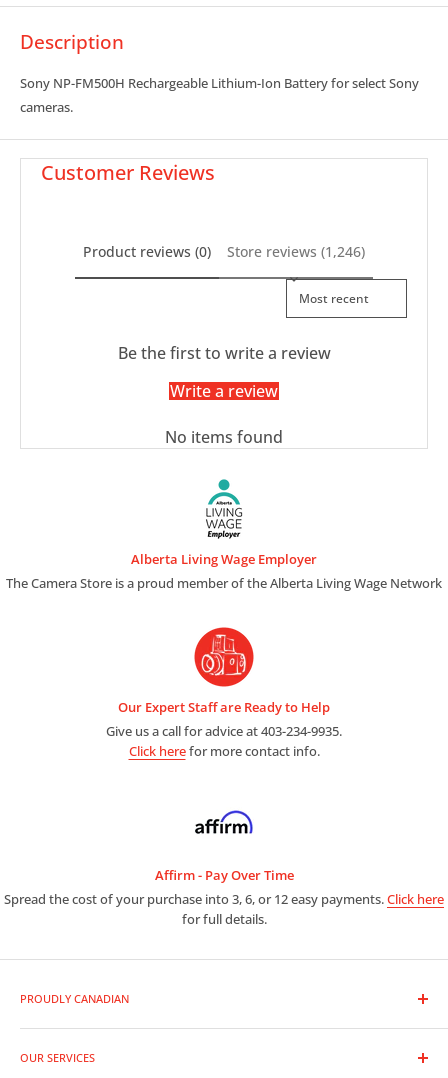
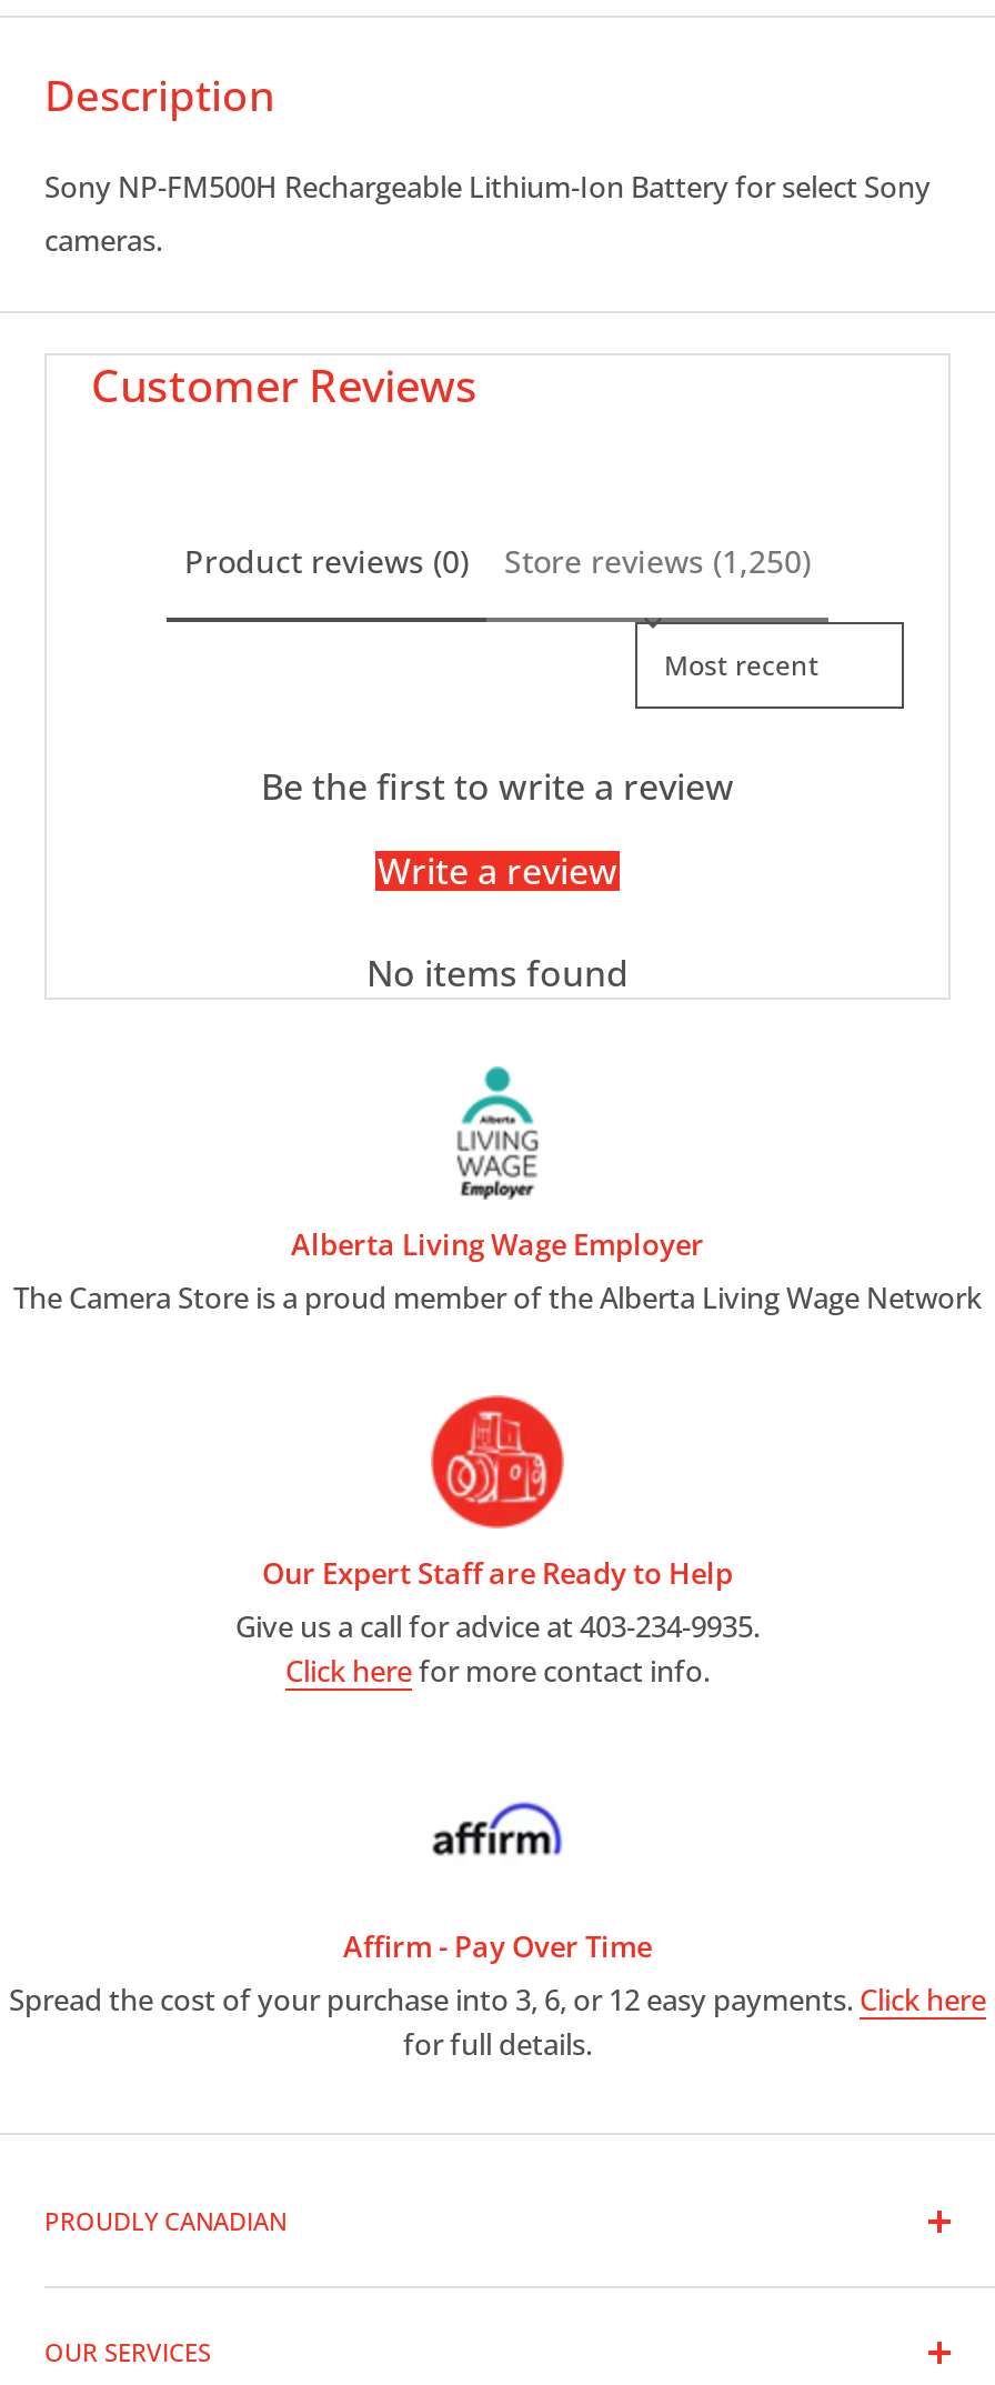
- Store reviews (1,246)
+ Store reviews (1,250)
